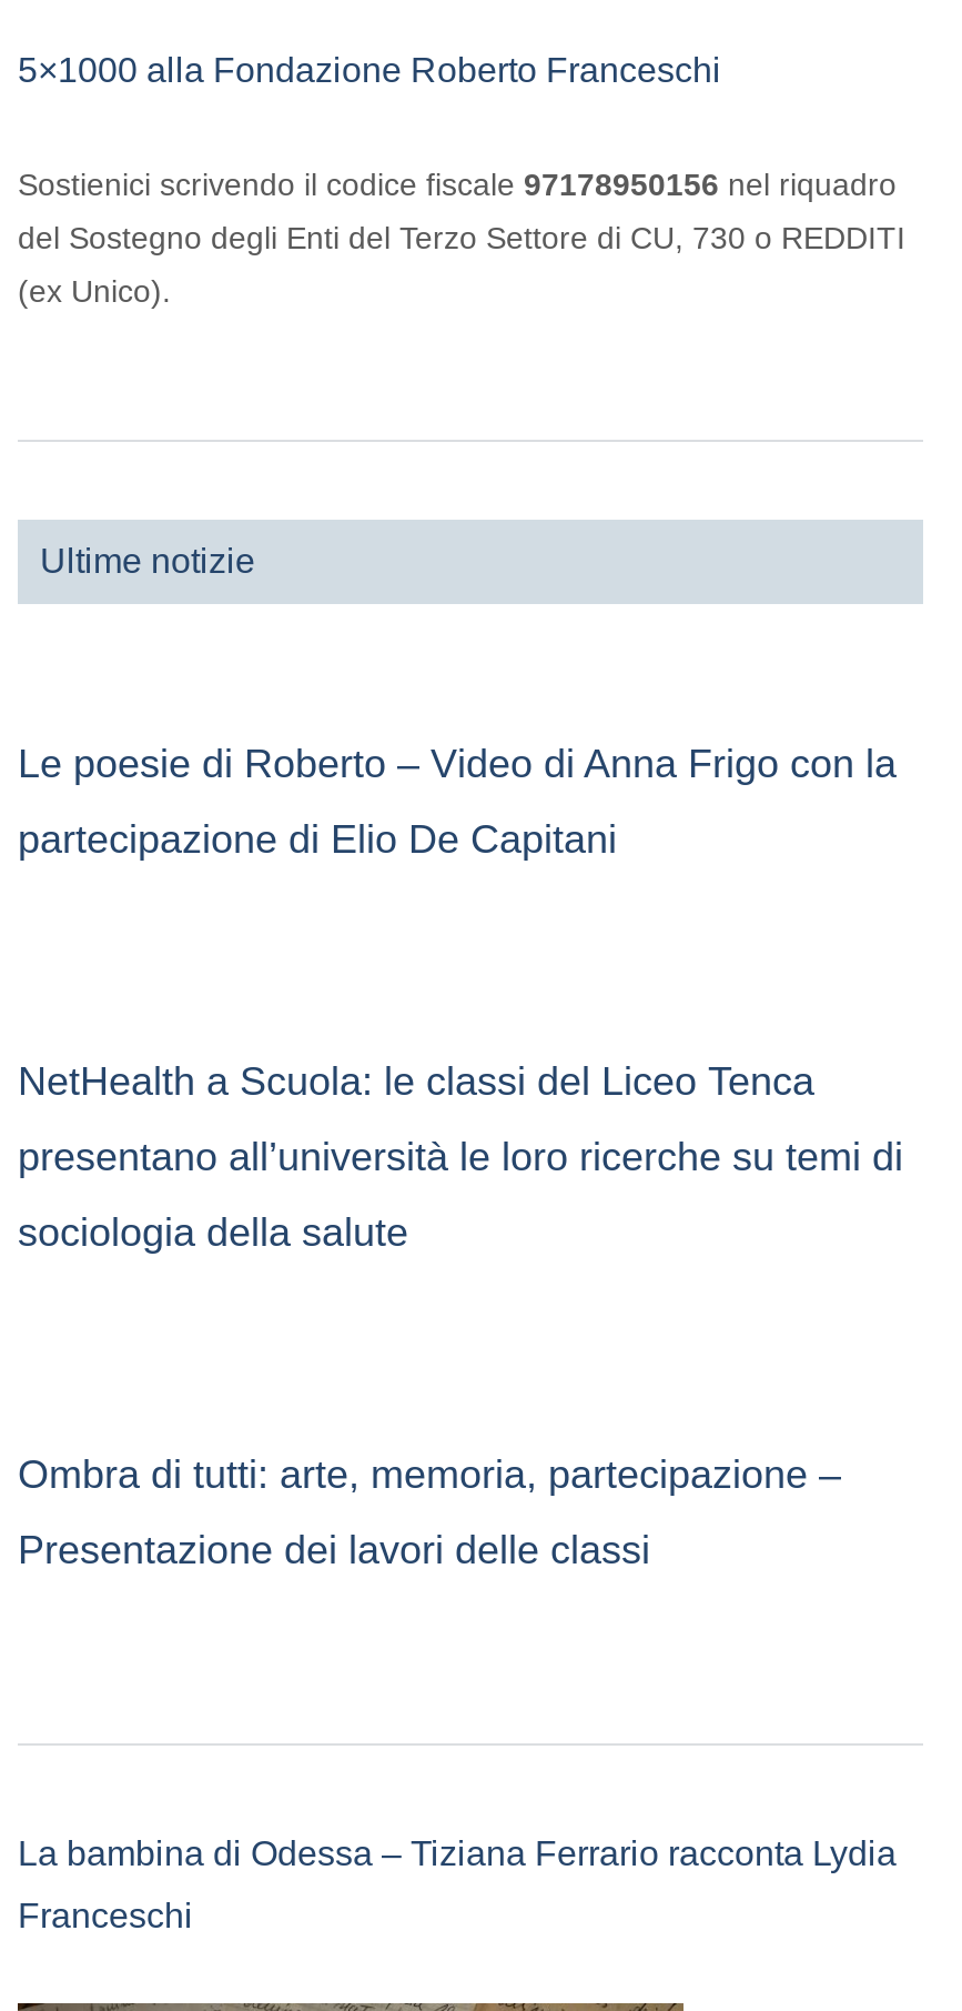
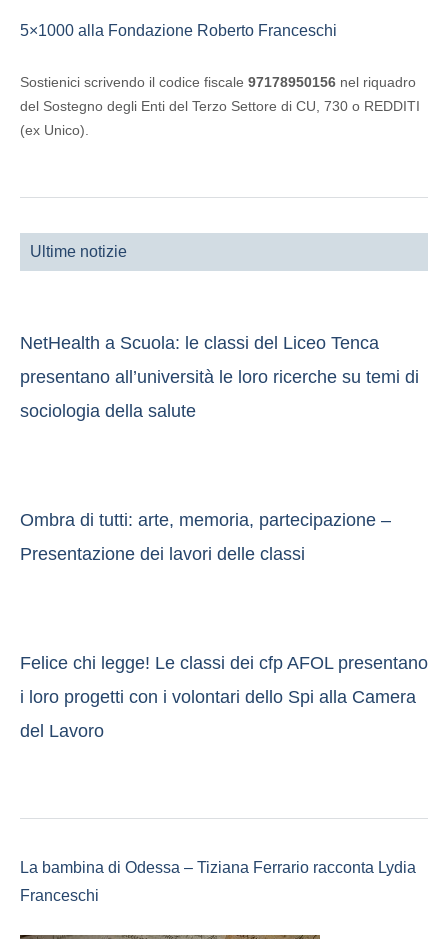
- Le poesie di Roberto – Video di Anna Frigo con la
- partecipazione di Elio De Capitani

moved up: NetHealth a Scuola: le classi del Liceo Tenca | presentano all’università le loro ricerche su temi di | sociologia della salute | Ombra di tutti: arte, memoria, partecipazione – | Presentazione dei lavori delle classi

+ Felice chi legge! Le classi dei cfp AFOL presentano
+ i loro progetti con i volontari dello Spi alla Camera
+ del Lavoro
